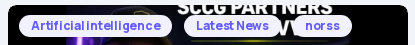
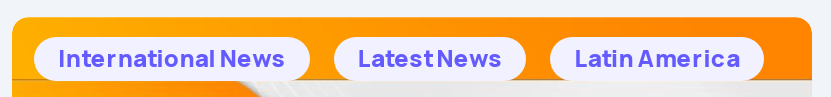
- Artificial intelligence
+ International News

- norss
+ Latin America
